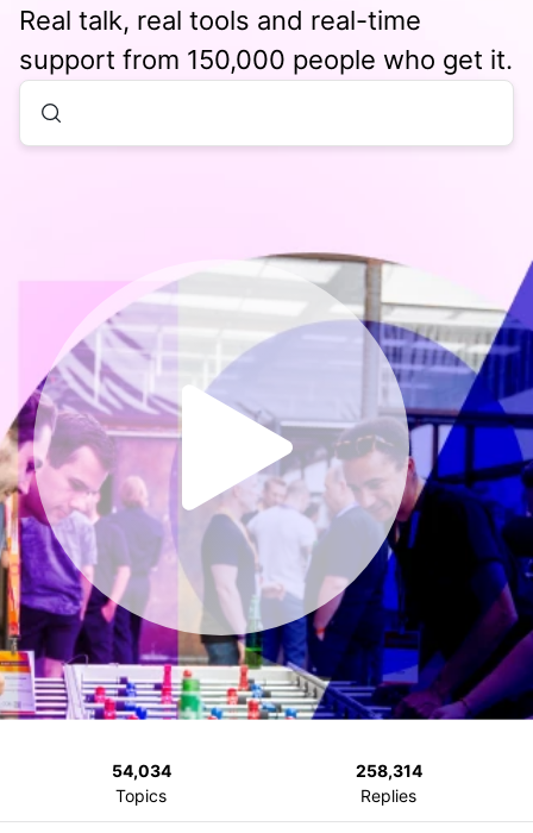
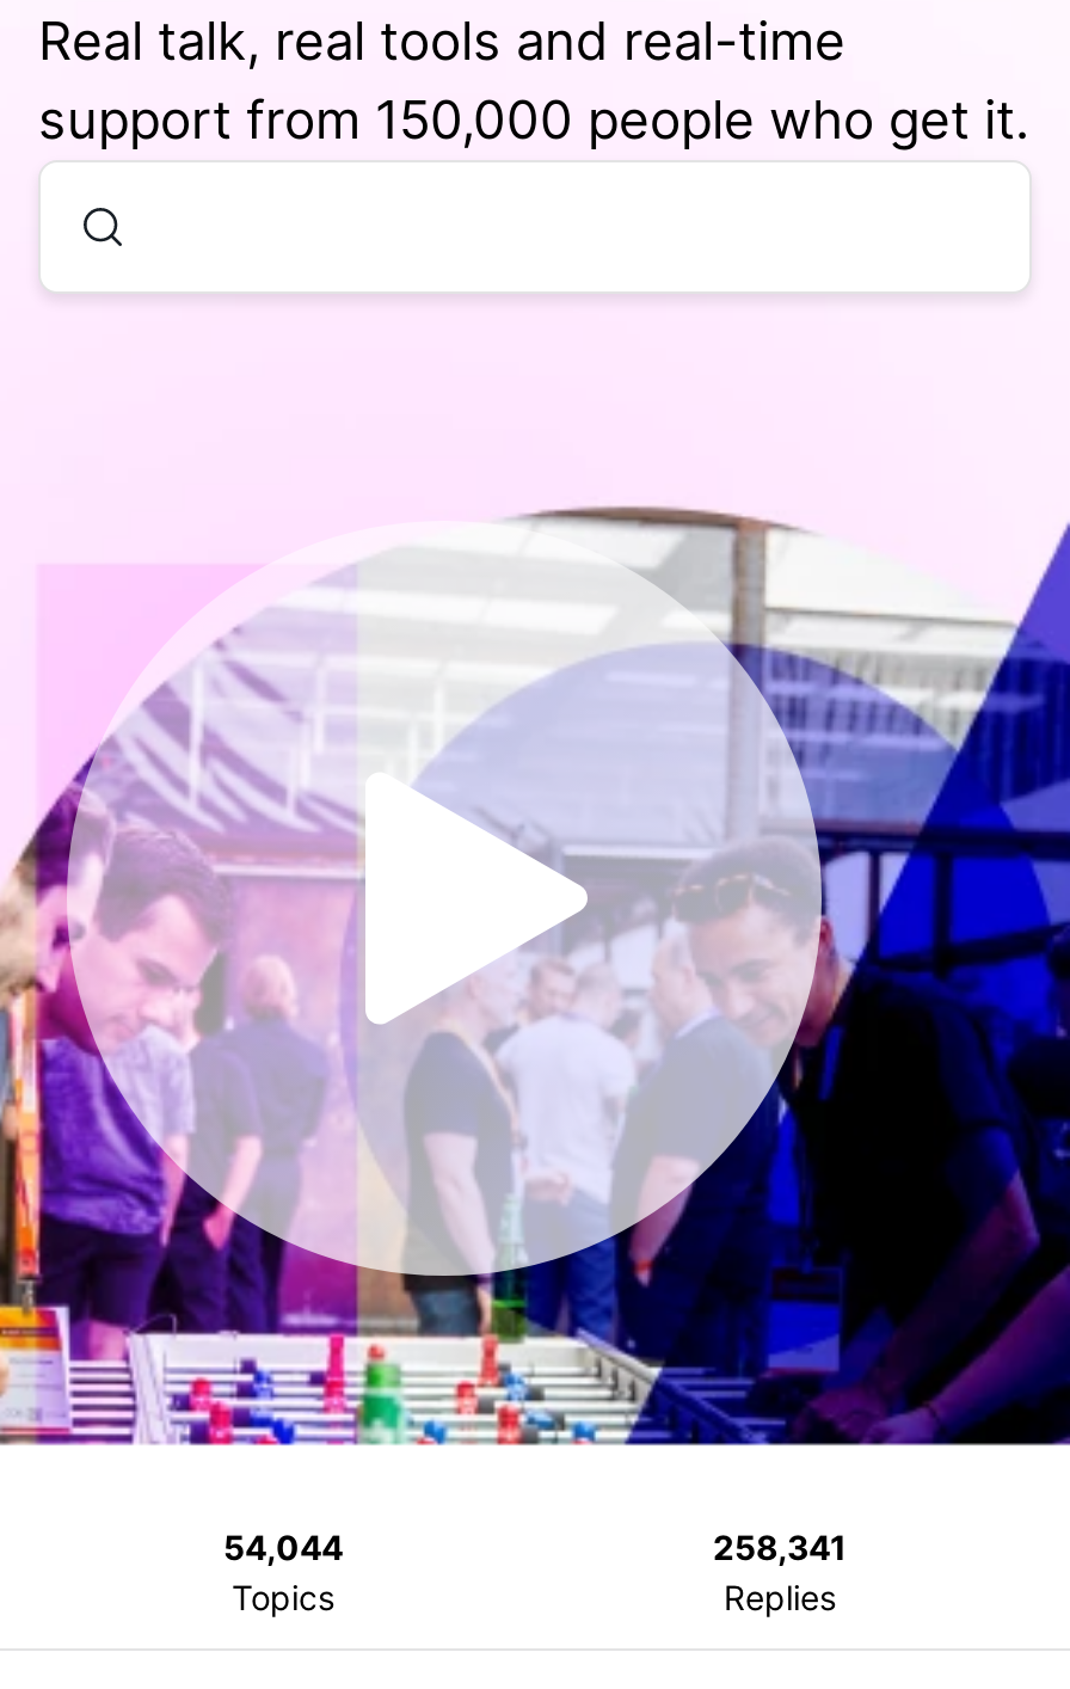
- 54,034
+ 54,044

- 258,314
+ 258,341
